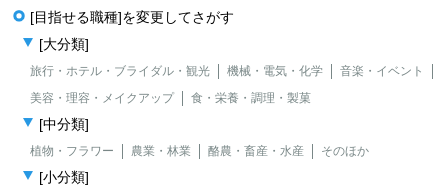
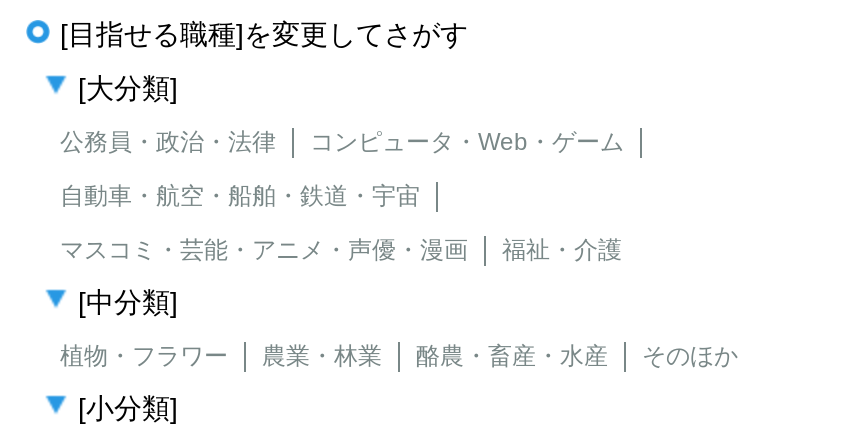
- 旅行・ホテル・ブライダル・観光
- 機械・電気・化学
- 音楽・イベント
- 美容・理容・メイクアップ
- 食・栄養・調理・製菓
+ 公務員・政治・法律
+ コンピュータ・Web・ゲーム
+ 自動車・航空・船舶・鉄道・宇宙
+ マスコミ・芸能・アニメ・声優・漫画
+ 福祉・介護
